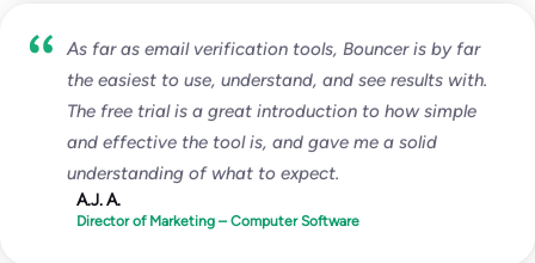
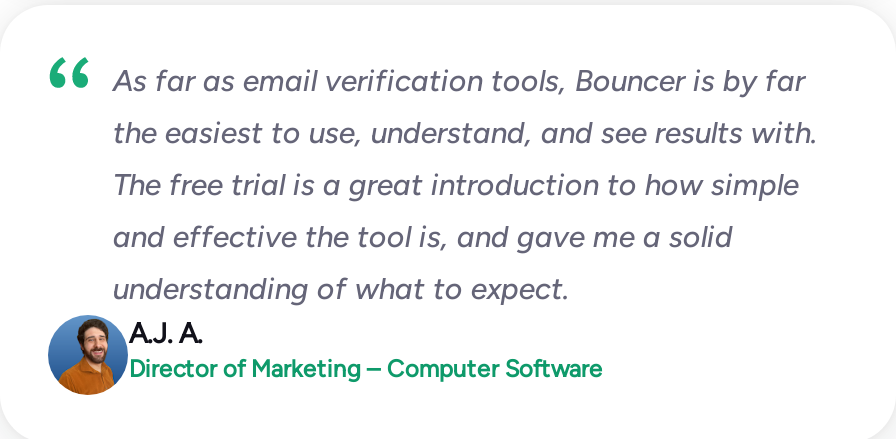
+ [image]
